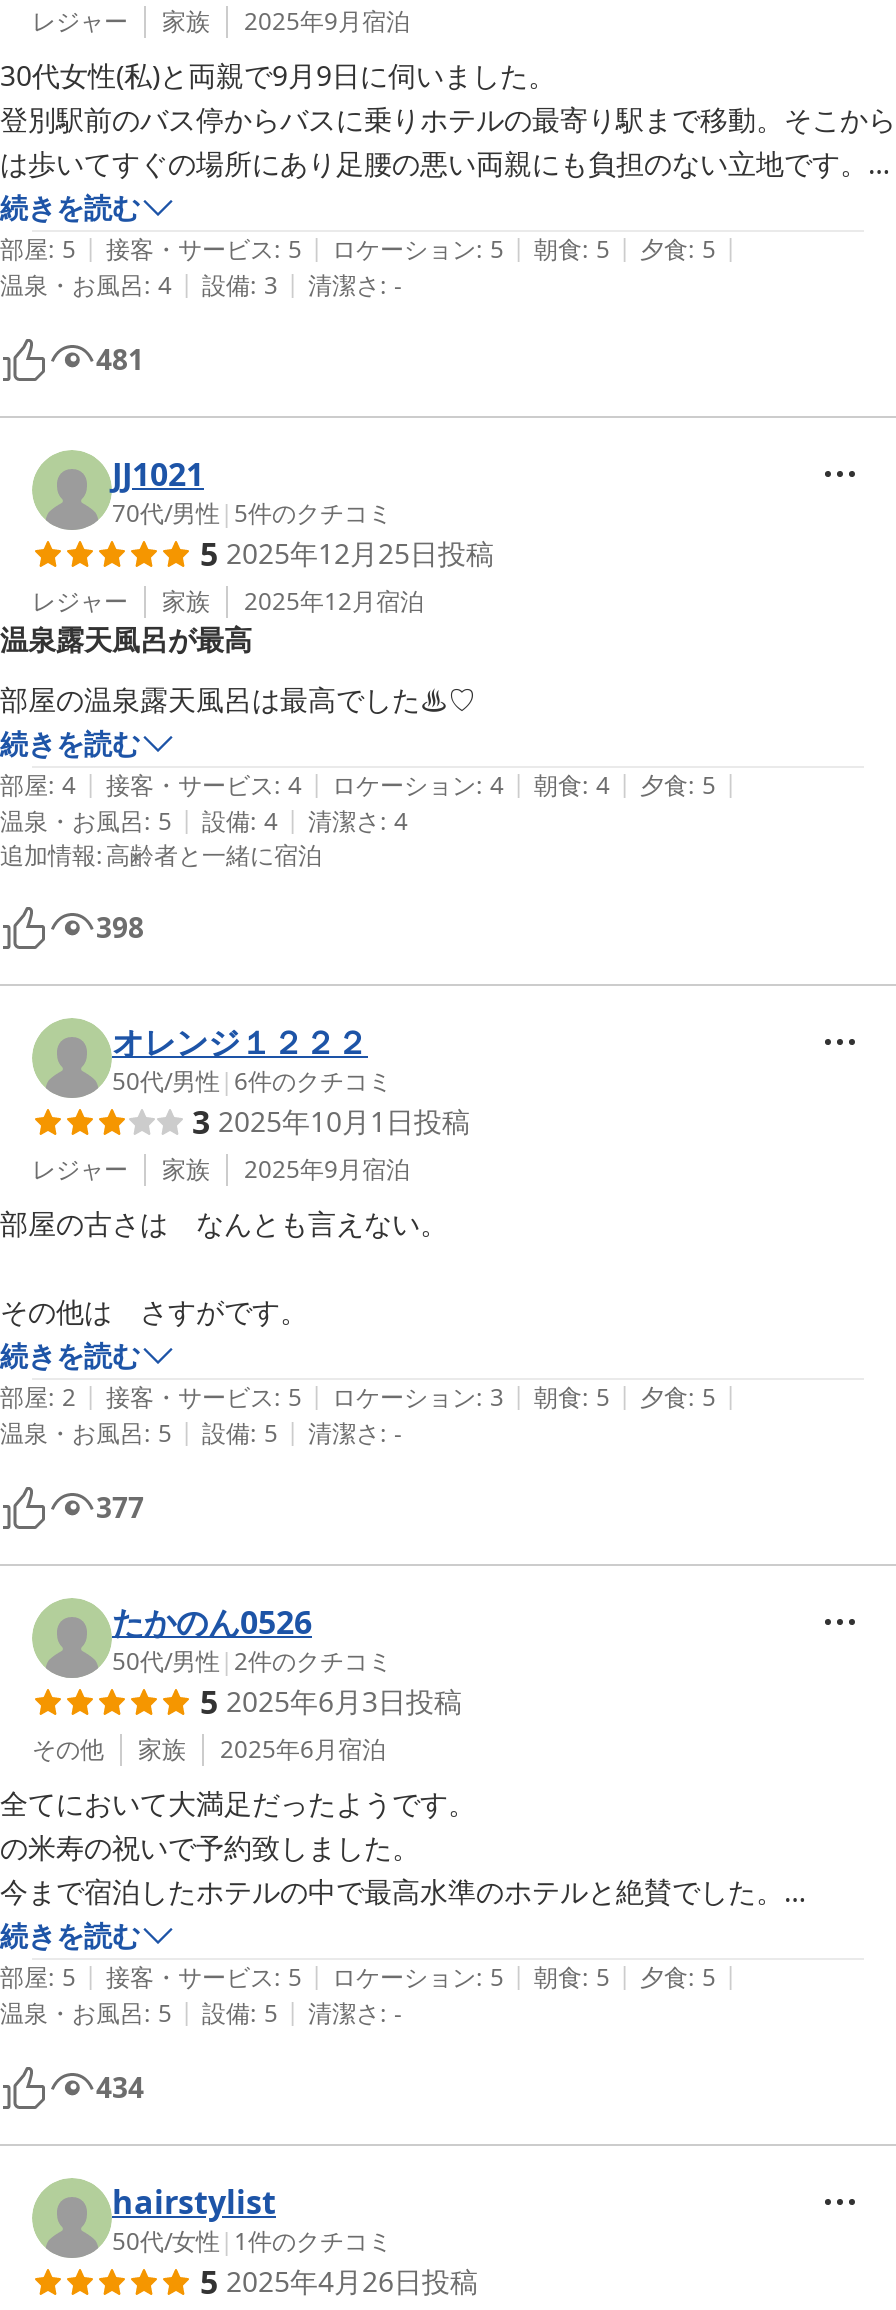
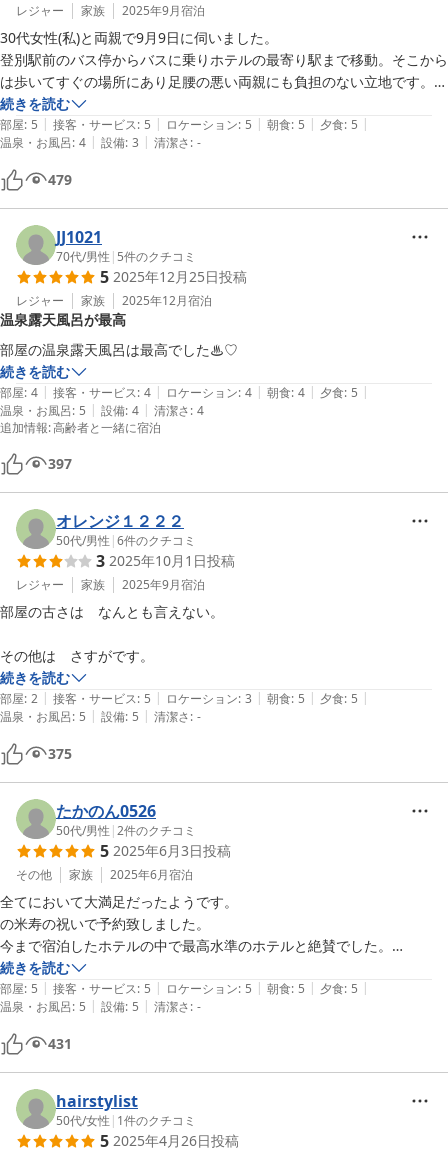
- 481
+ 479

- 398
+ 397

- 377
+ 375

- 434
+ 431
